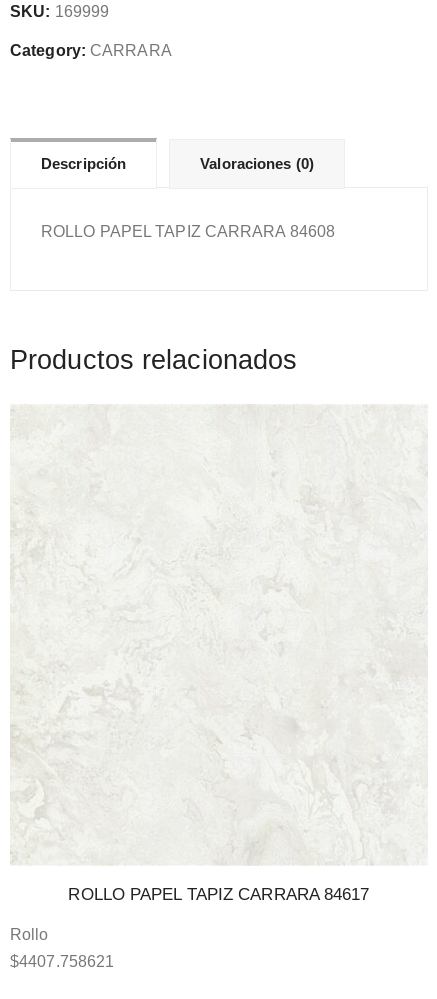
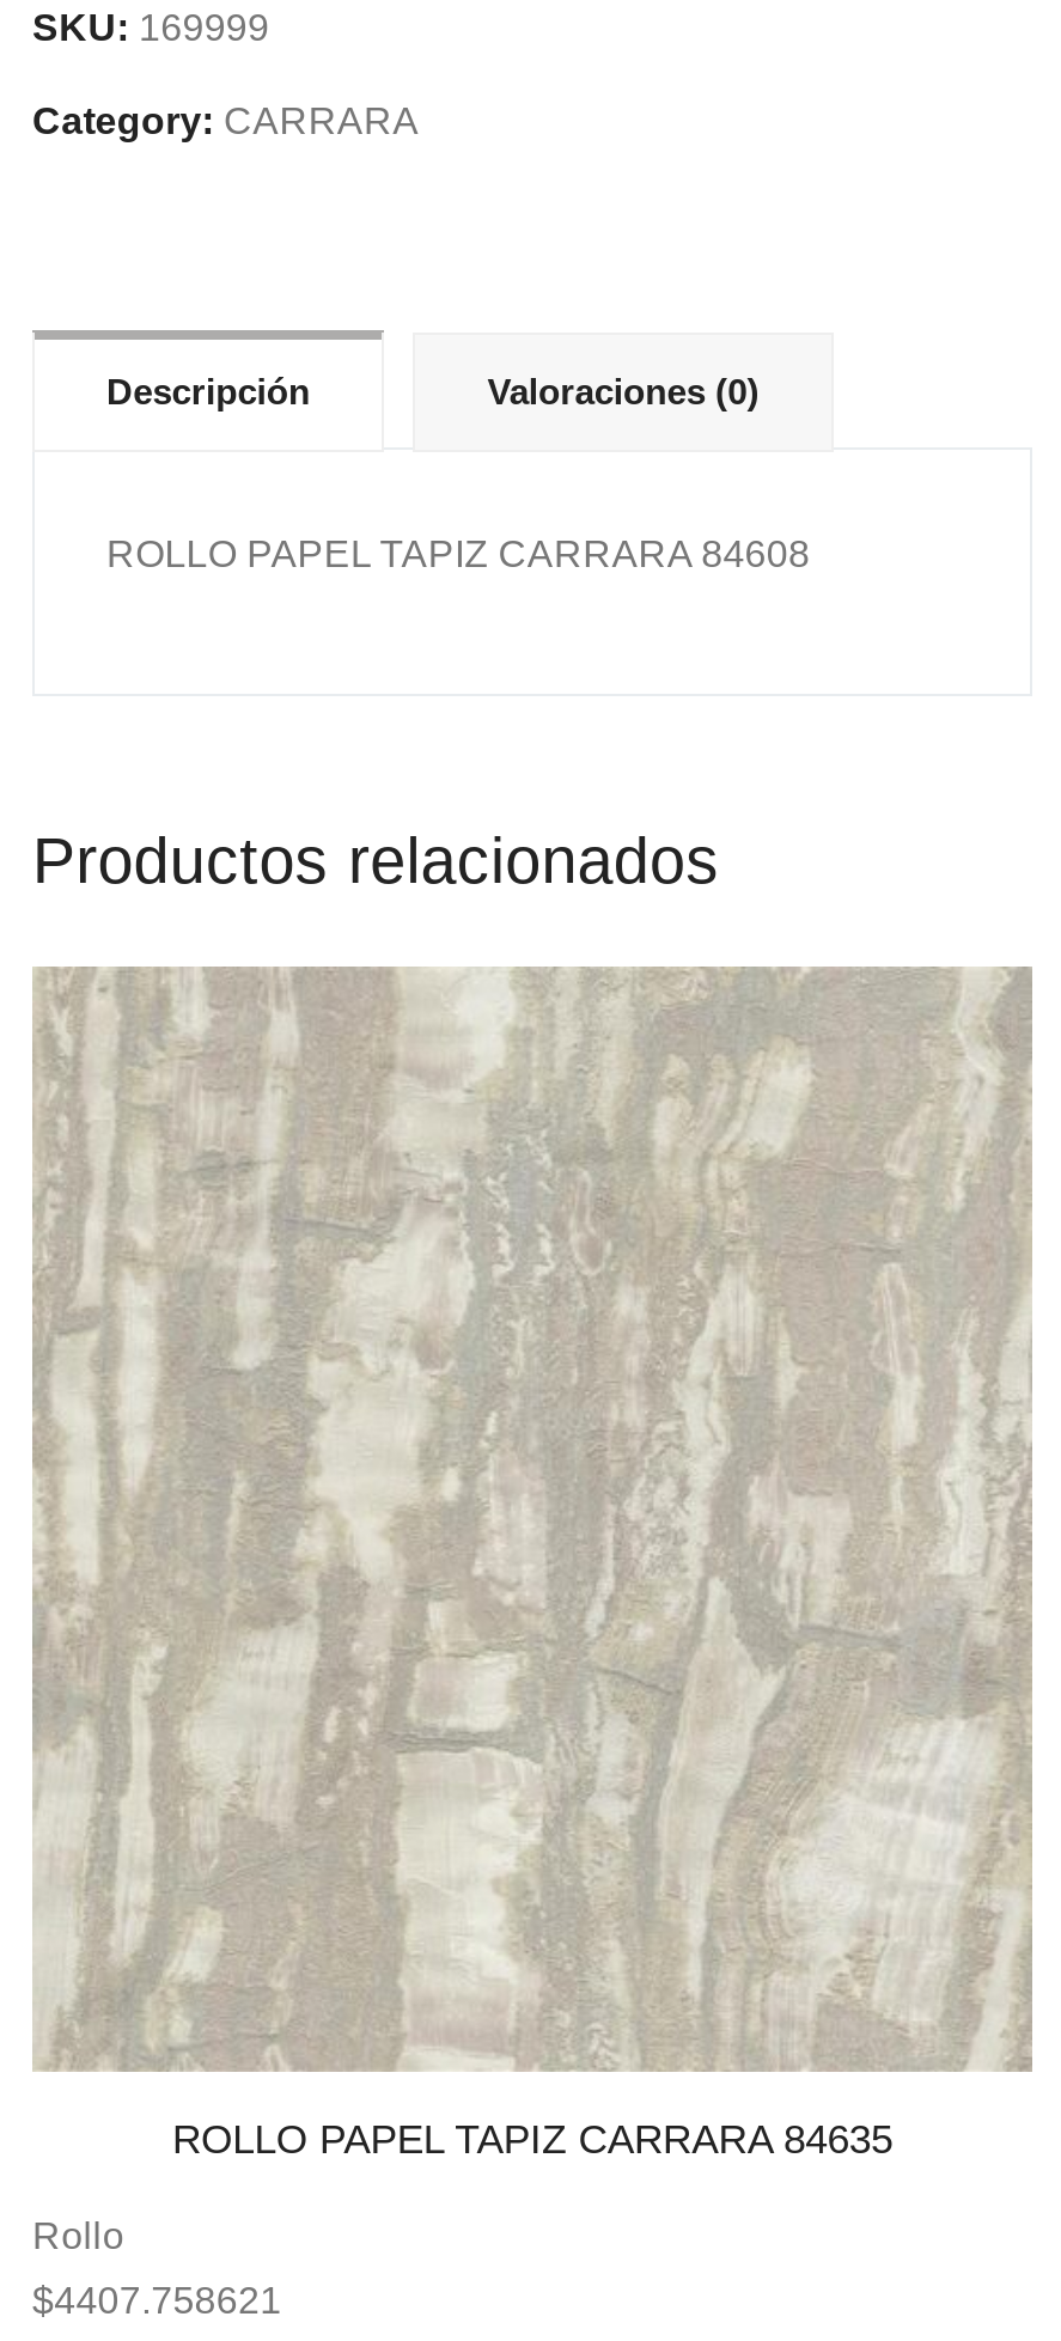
+ [image]

- ROLLO PAPEL TAPIZ CARRARA 84617
+ ROLLO PAPEL TAPIZ CARRARA 84635
